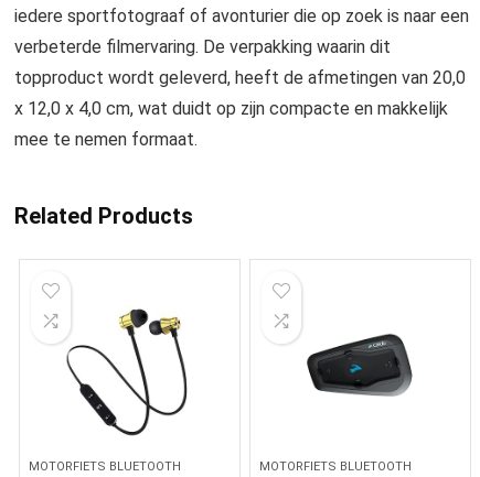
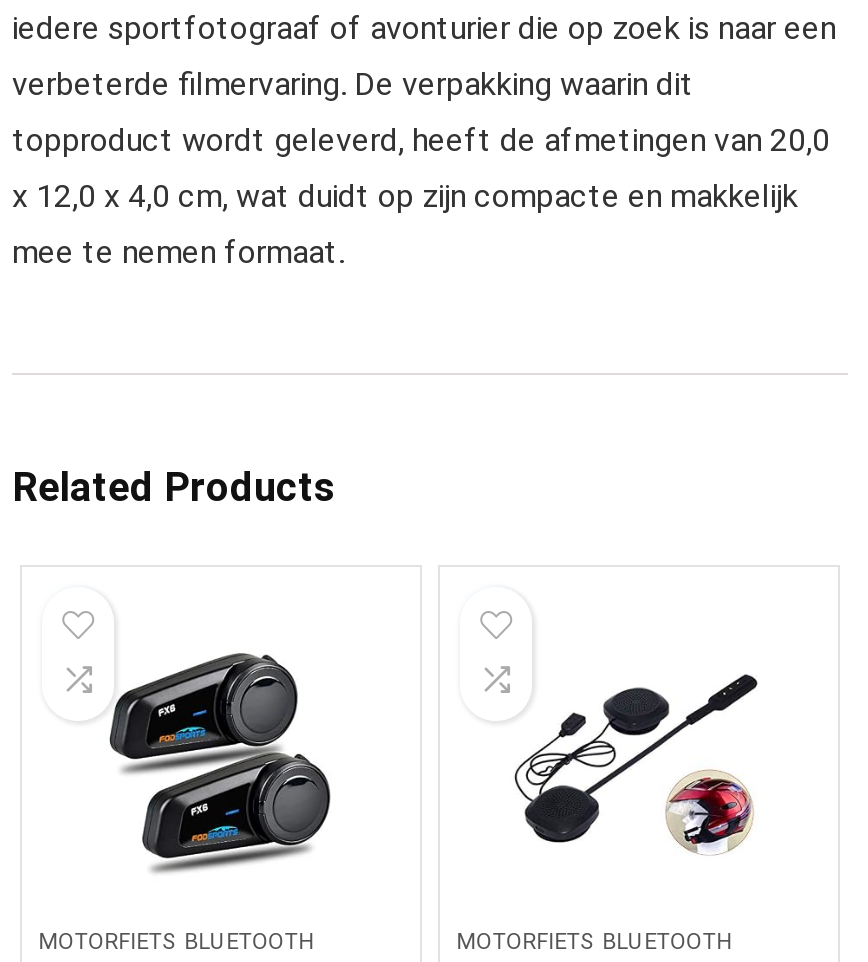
- [image]
+ [image]

- [image]
+ [image]
